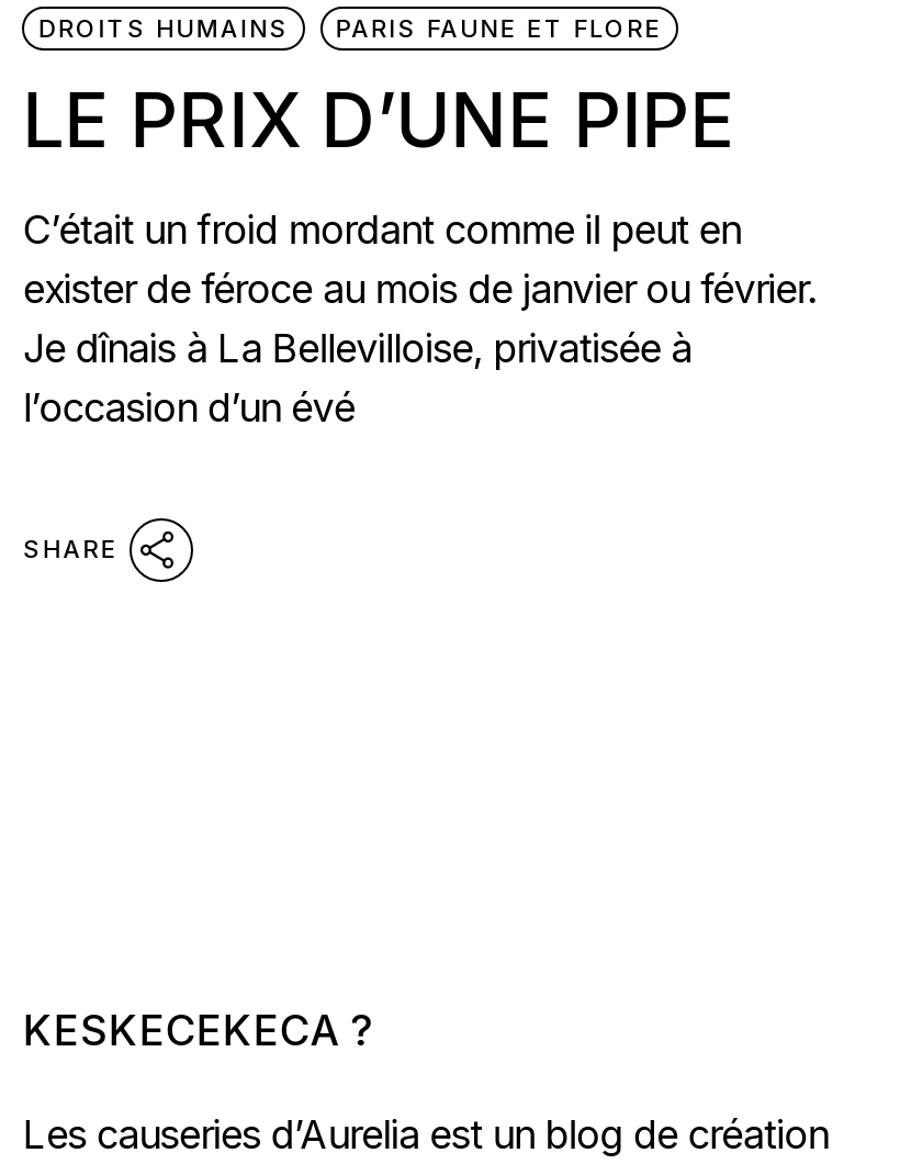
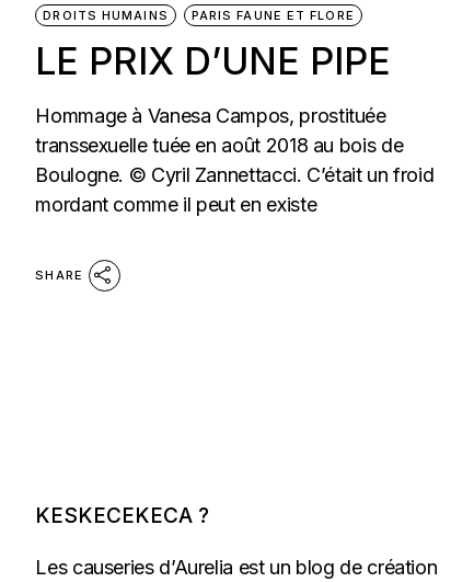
- C’était un froid mordant comme il peut en
- exister de féroce au mois de janvier ou février.
- Je dînais à La Bellevilloise, privatisée à
- l’occasion d’un évé
+ Hommage à Vanesa Campos, prostituée
+ transsexuelle tuée en août 2018 au bois de
+ Boulogne. © Cyril Zannettacci. C’était un froid
+ mordant comme il peut en existe
